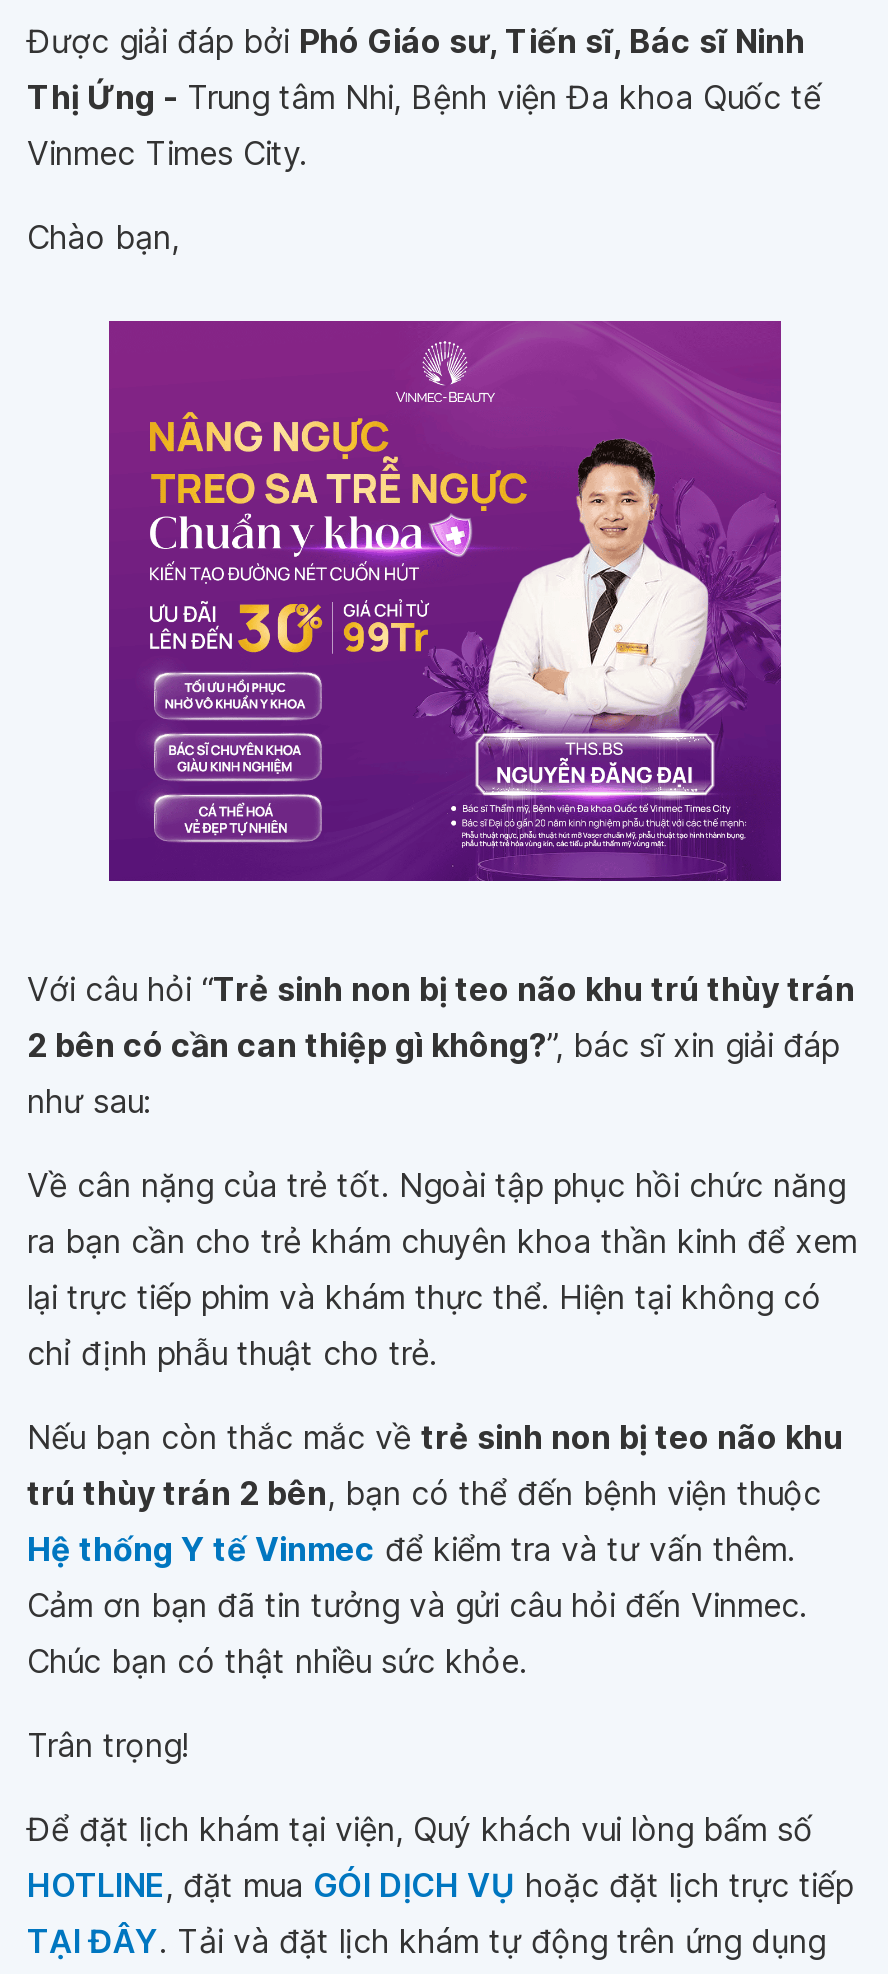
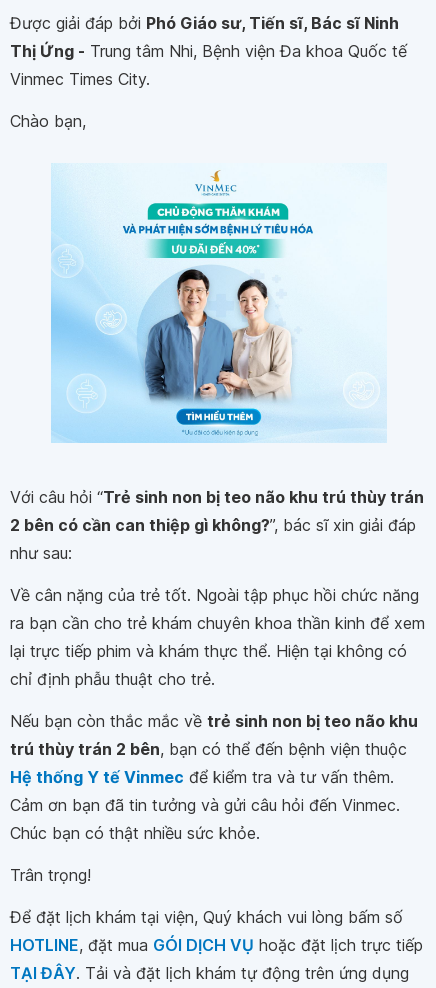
- [image]
+ [image]
